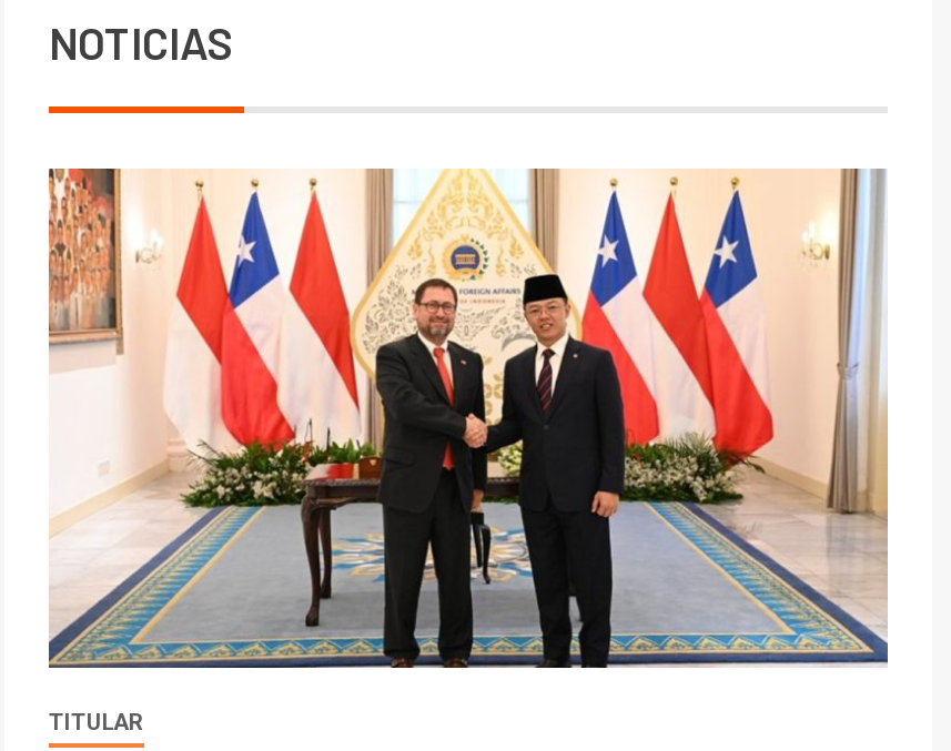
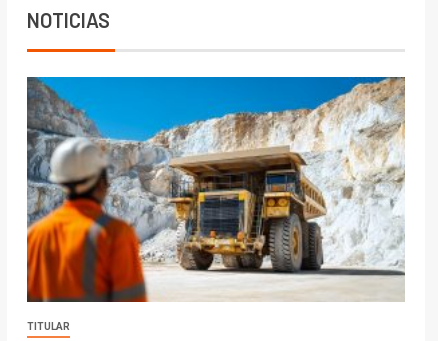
- [image]
+ [image]
